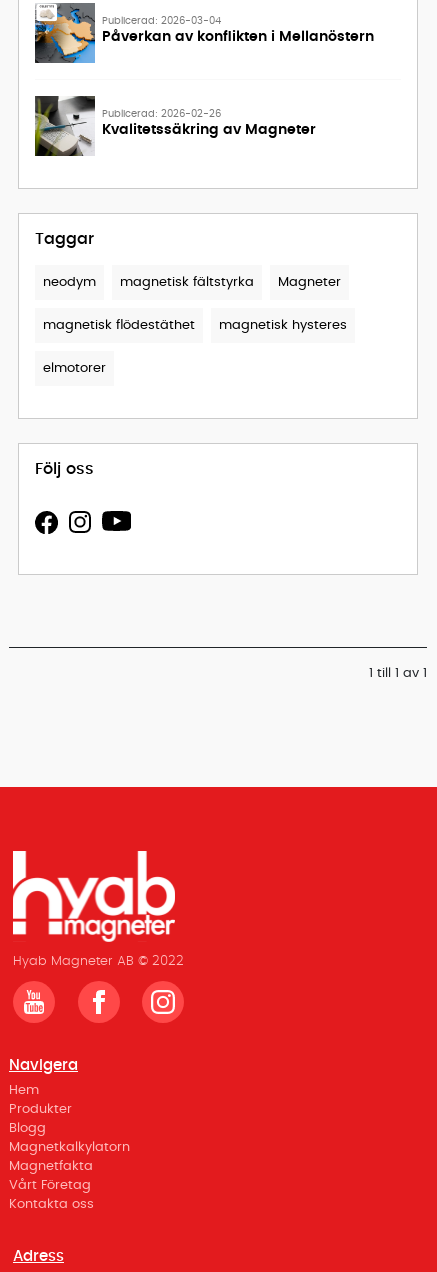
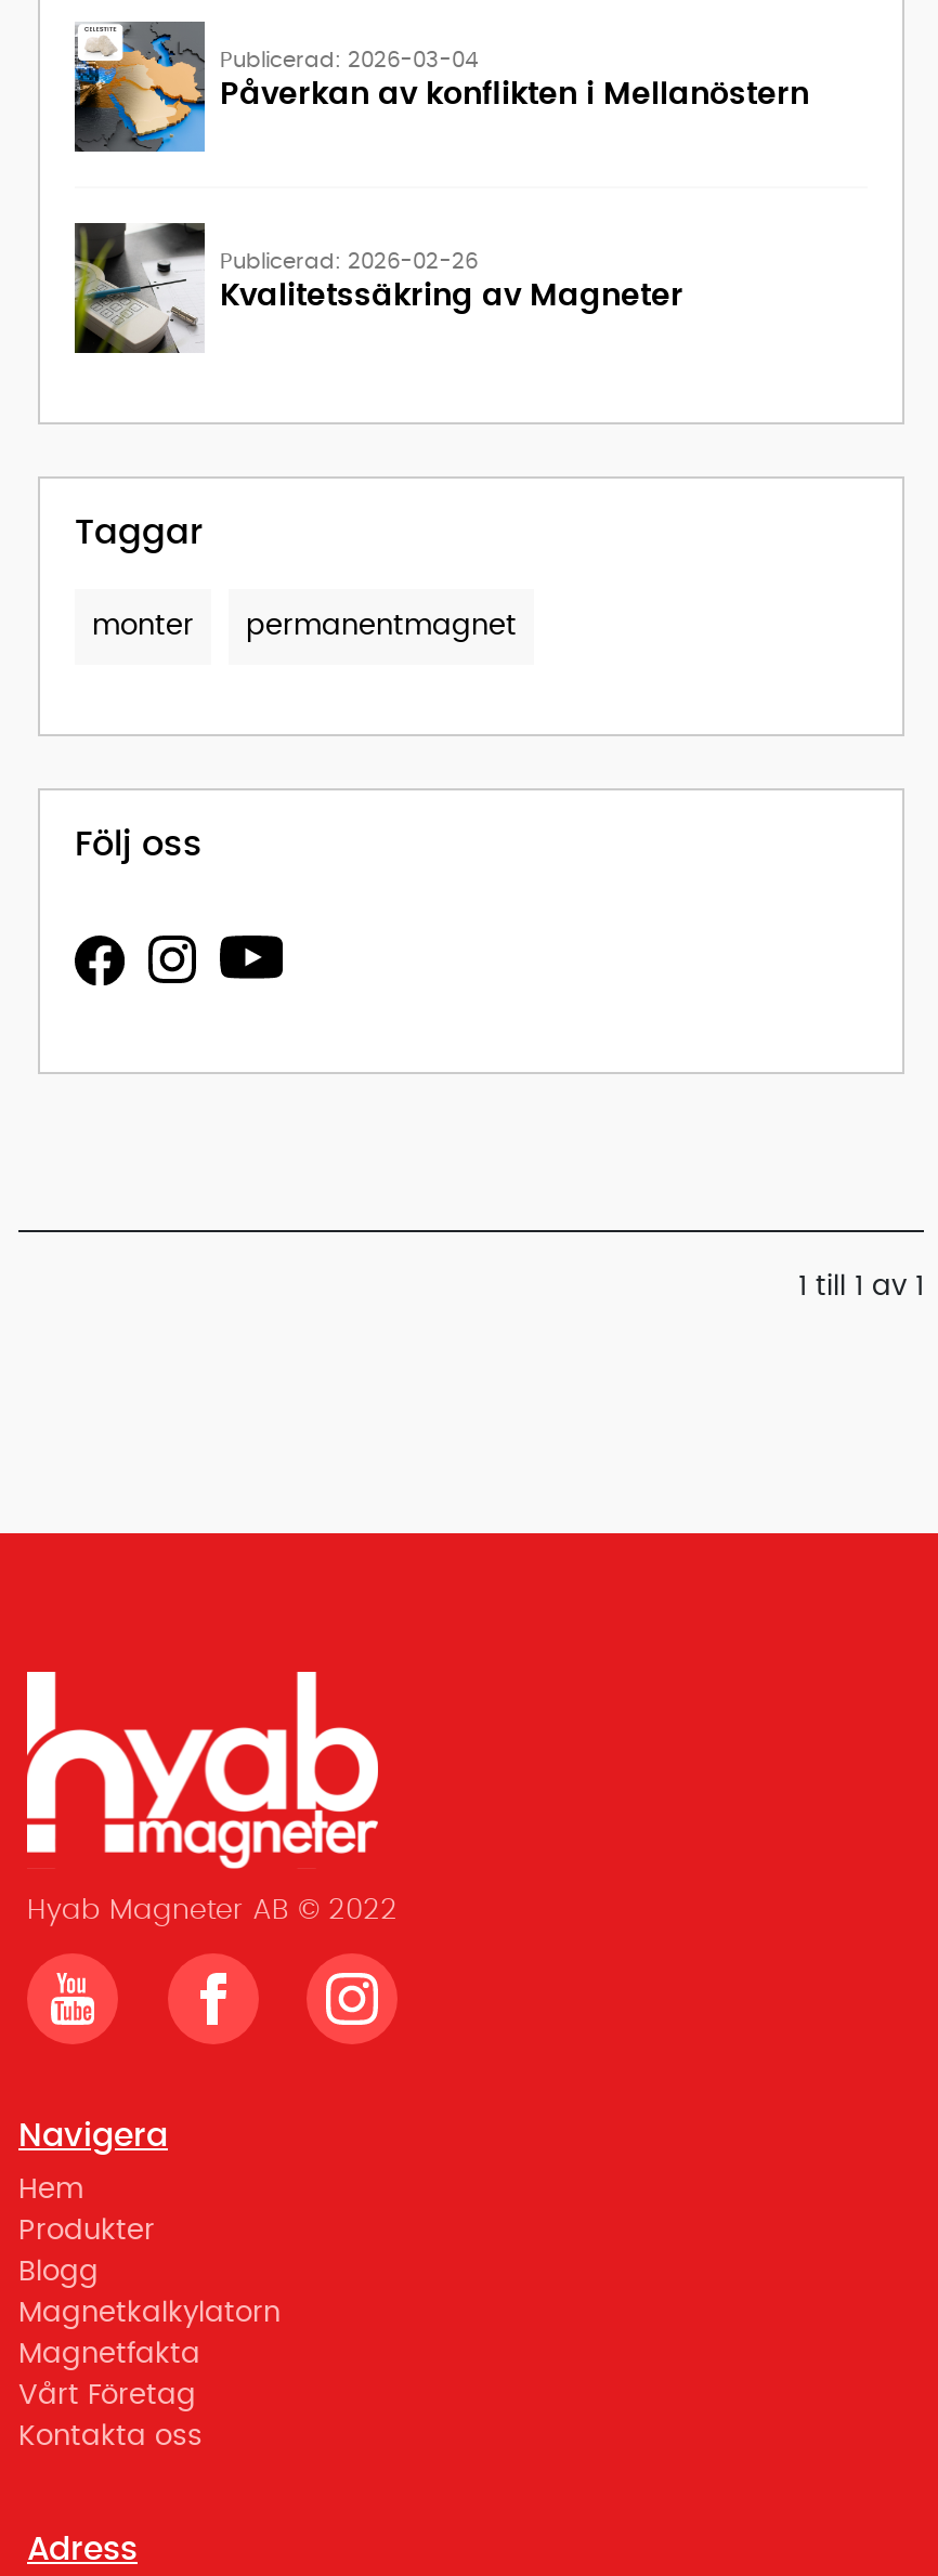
- neodym
- magnetisk fältstyrka
- Magneter
- magnetisk flödestäthet
- magnetisk hysteres
- elmotorer
+ monter
+ permanentmagnet
